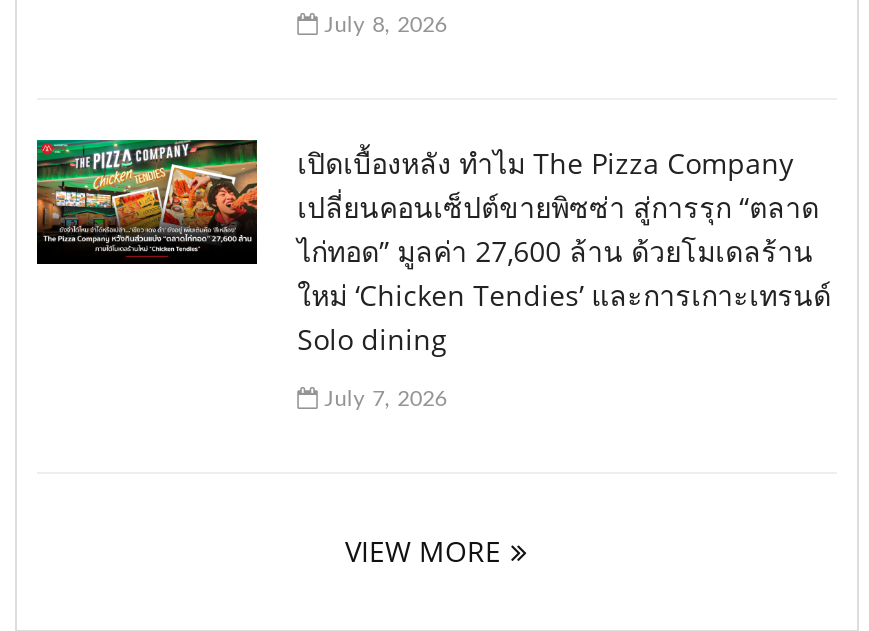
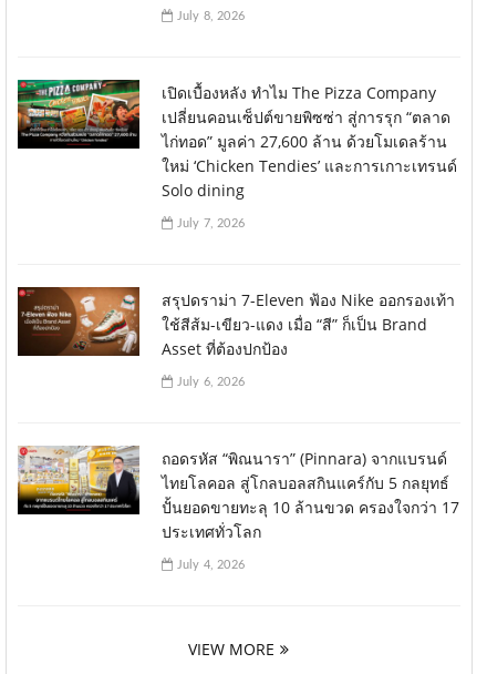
+ [image]
+ สรุปดราม่า 7-Eleven ฟ้อง Nike ออกรองเท้า
+ ใช้สีส้ม-เขียว-แดง เมื่อ “สี” ก็เป็น Brand
+ Asset ที่ต้องปกป้อง
+ July 6, 2026

+ [image]
+ ถอดรหัส “พิณนารา” (Pinnara) จากแบรนด์
+ ไทยโลคอล สู่โกลบอลสกินแคร์กับ 5 กลยุทธ์
+ ปั้นยอดขายทะลุ 10 ล้านขวด ครองใจกว่า 17
+ ประเทศทั่วโลก
+ July 4, 2026
